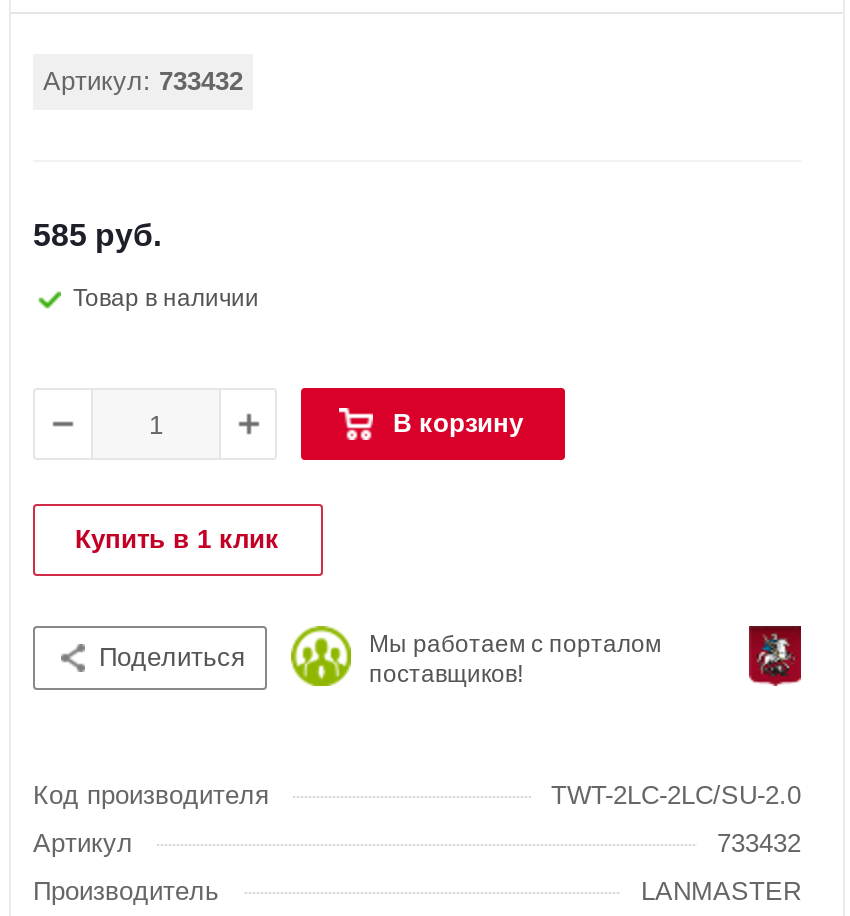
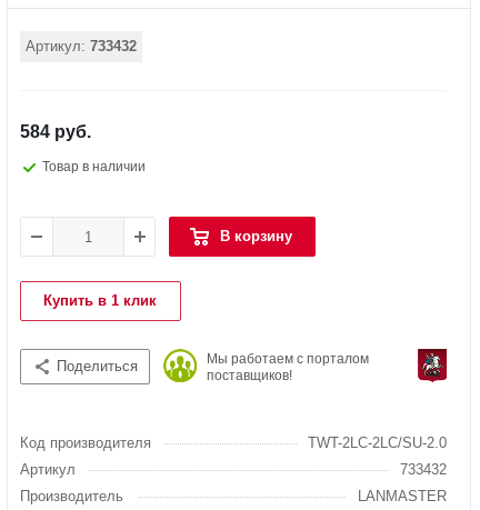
- 585 руб.
+ 584 руб.
